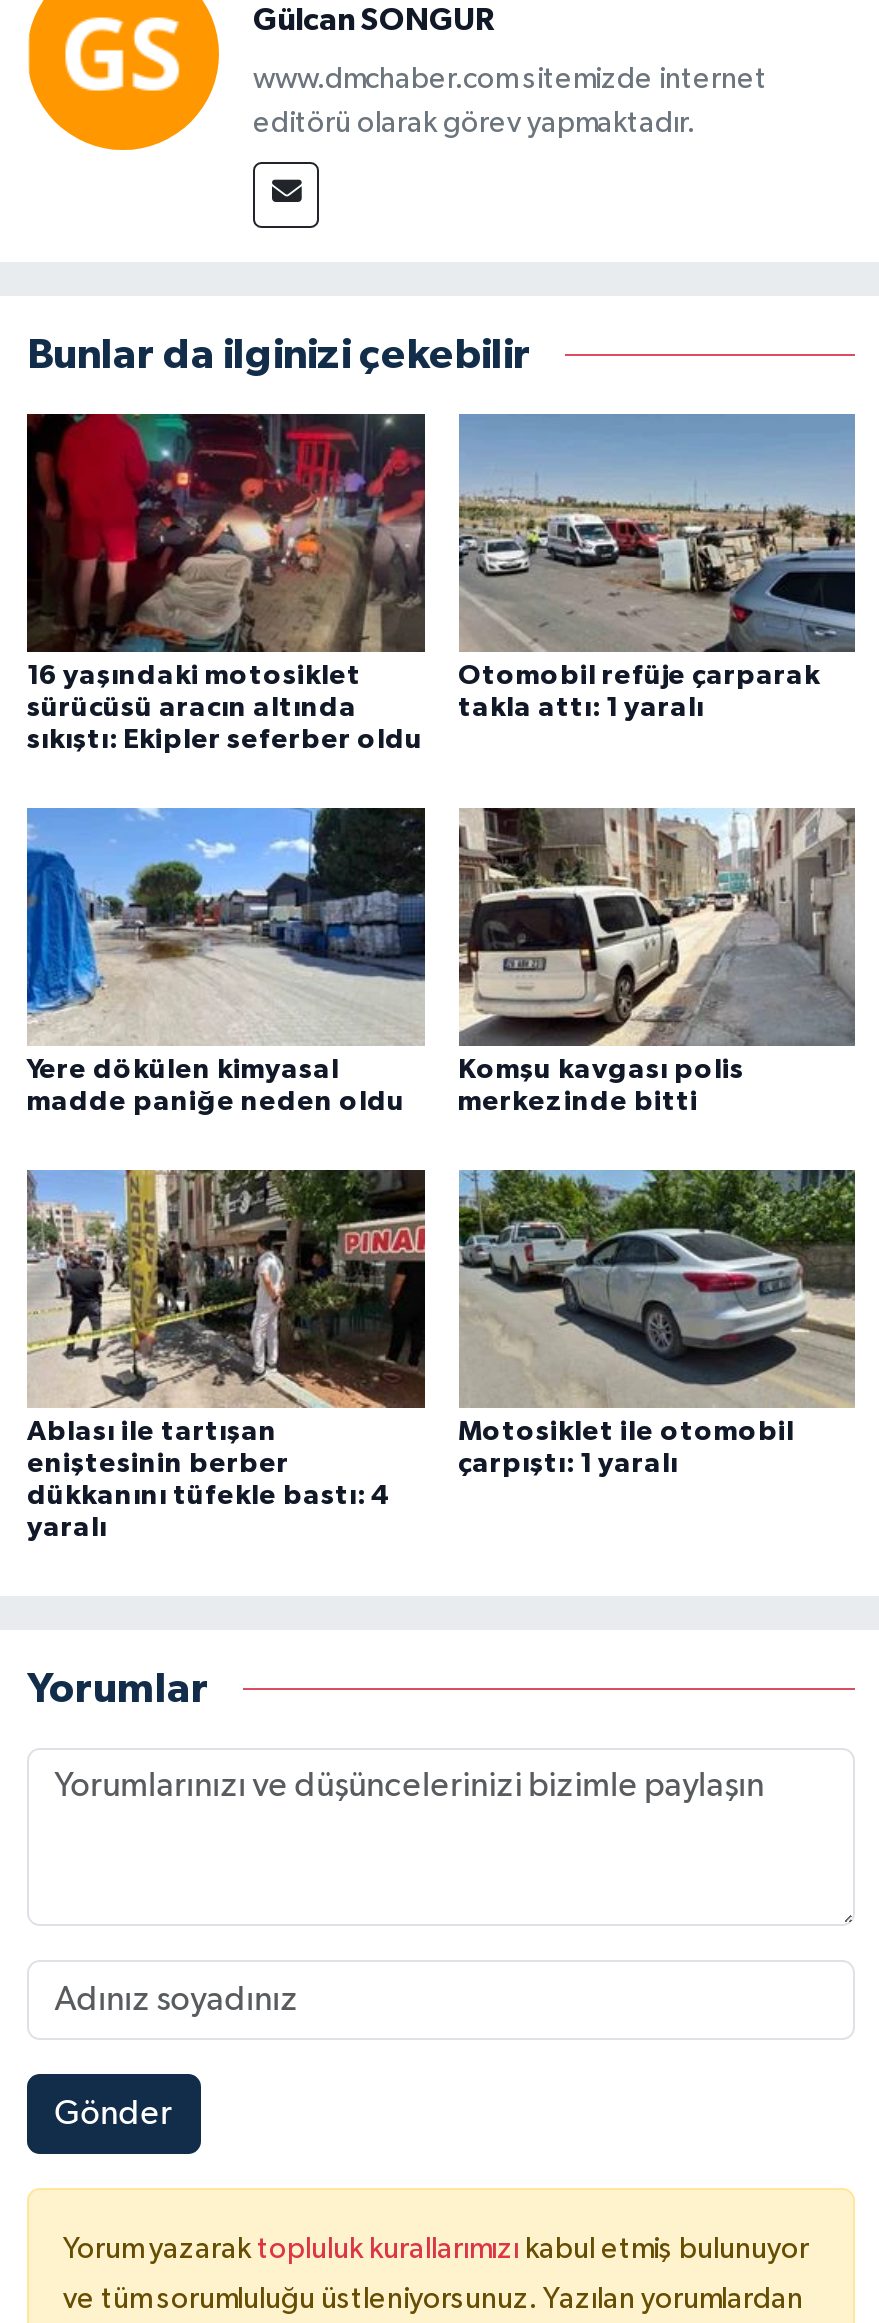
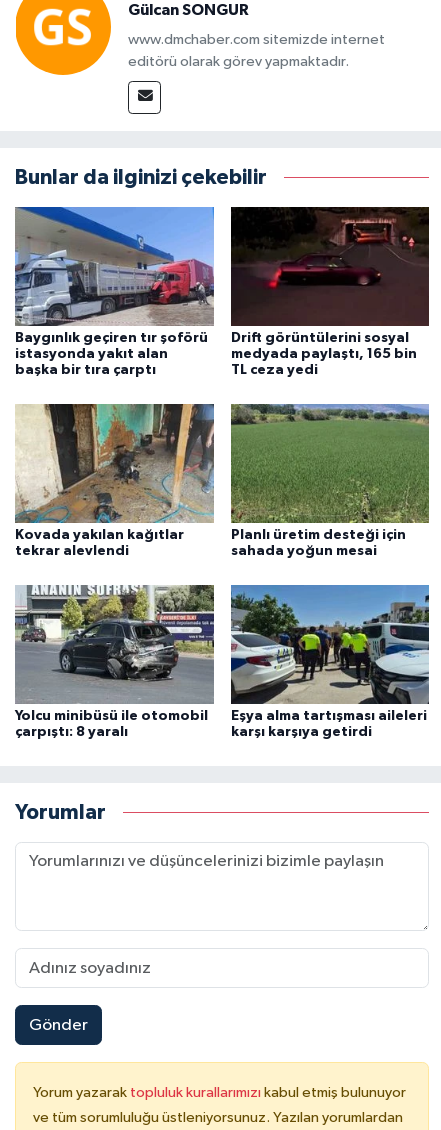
- [image]
- 16 yaşındaki motosiklet
- sürücüsü aracın altında
- sıkıştı: Ekipler seferber oldu
+ [image]
+ Baygınlık geçiren tır şoförü
+ istasyonda yakıt alan
+ başka bir tıra çarptı

- [image]
- Otomobil refüje çarparak
- takla attı: 1 yaralı
+ [image]
+ Drift görüntülerini sosyal
+ medyada paylaştı, 165 bin
+ TL ceza yedi

- [image]
- Yere dökülen kimyasal
- madde paniğe neden oldu
+ [image]
+ Kovada yakılan kağıtlar
+ tekrar alevlendi

- [image]
- Komşu kavgası polis
- merkezinde bitti
+ [image]
+ Planlı üretim desteği için
+ sahada yoğun mesai

- [image]
- Ablası ile tartışan
- eniştesinin berber
- dükkanını tüfekle bastı: 4
- yaralı
+ [image]
+ Yolcu minibüsü ile otomobil
+ çarpıştı: 8 yaralı

- [image]
- Motosiklet ile otomobil
- çarpıştı: 1 yaralı
+ [image]
+ Eşya alma tartışması aileleri
+ karşı karşıya getirdi
